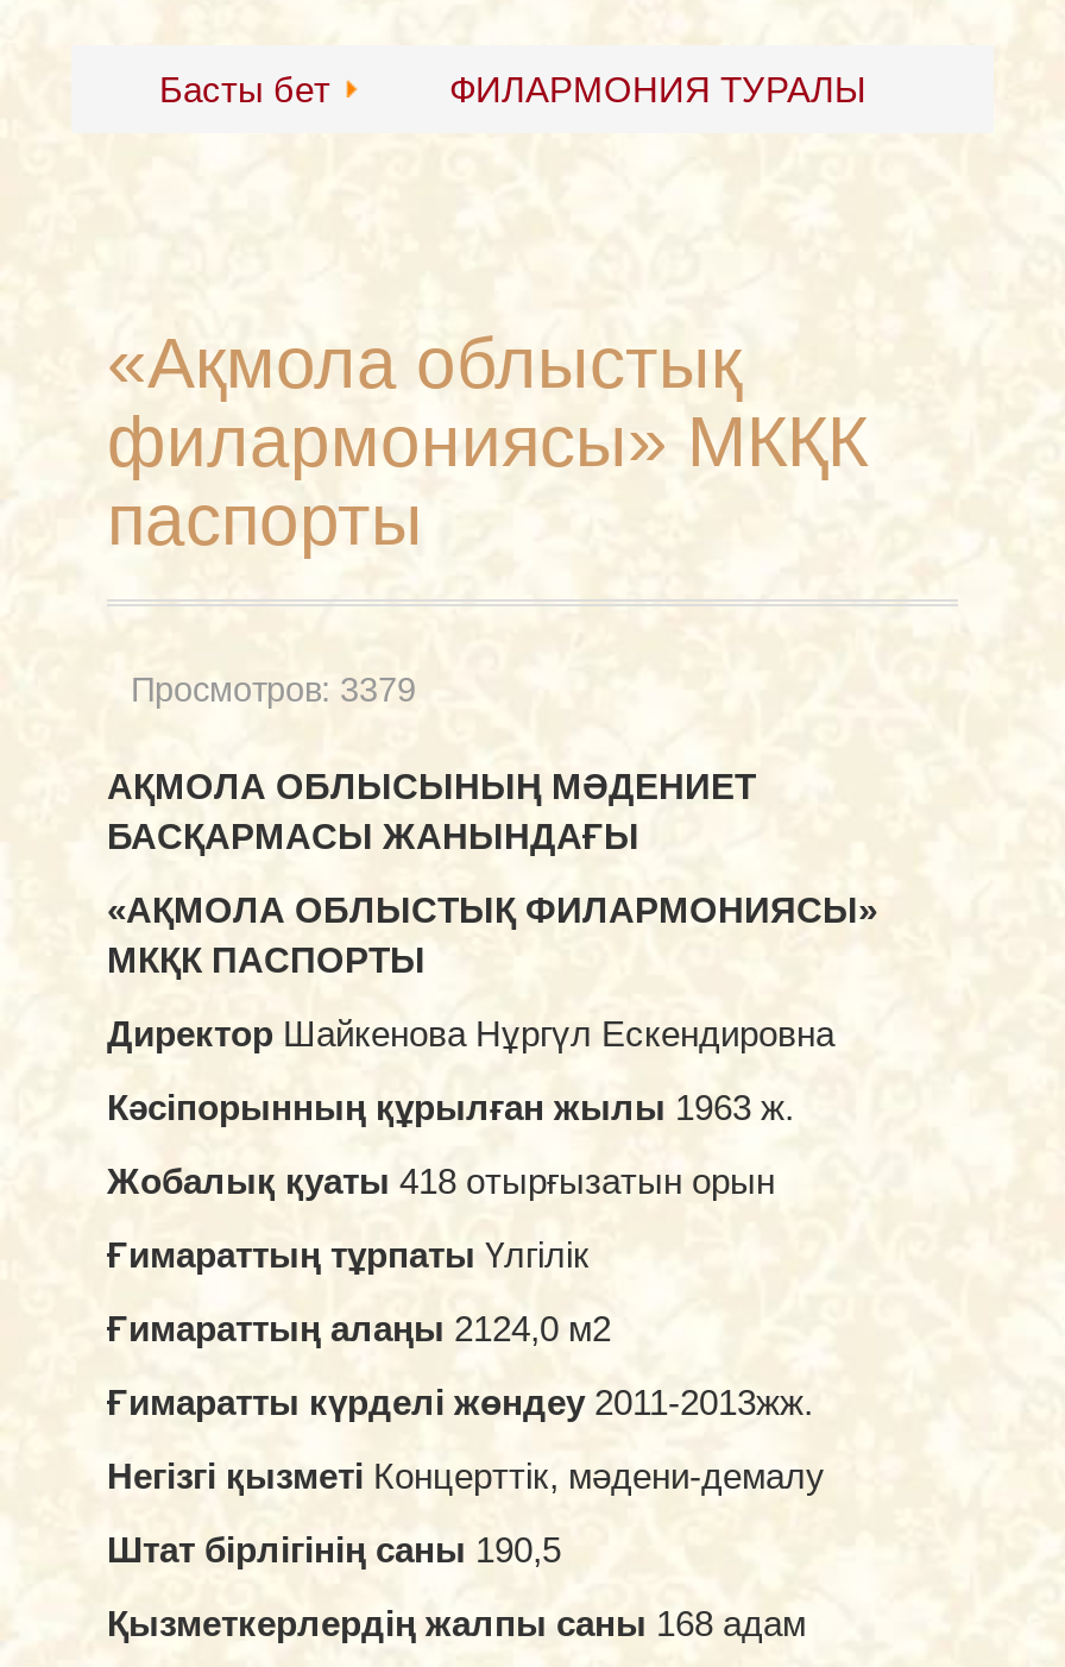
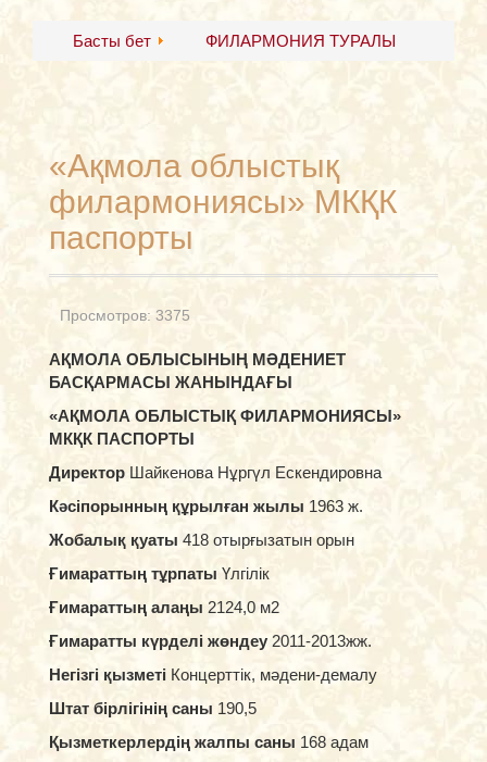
- Просмотров: 3379
+ Просмотров: 3375
